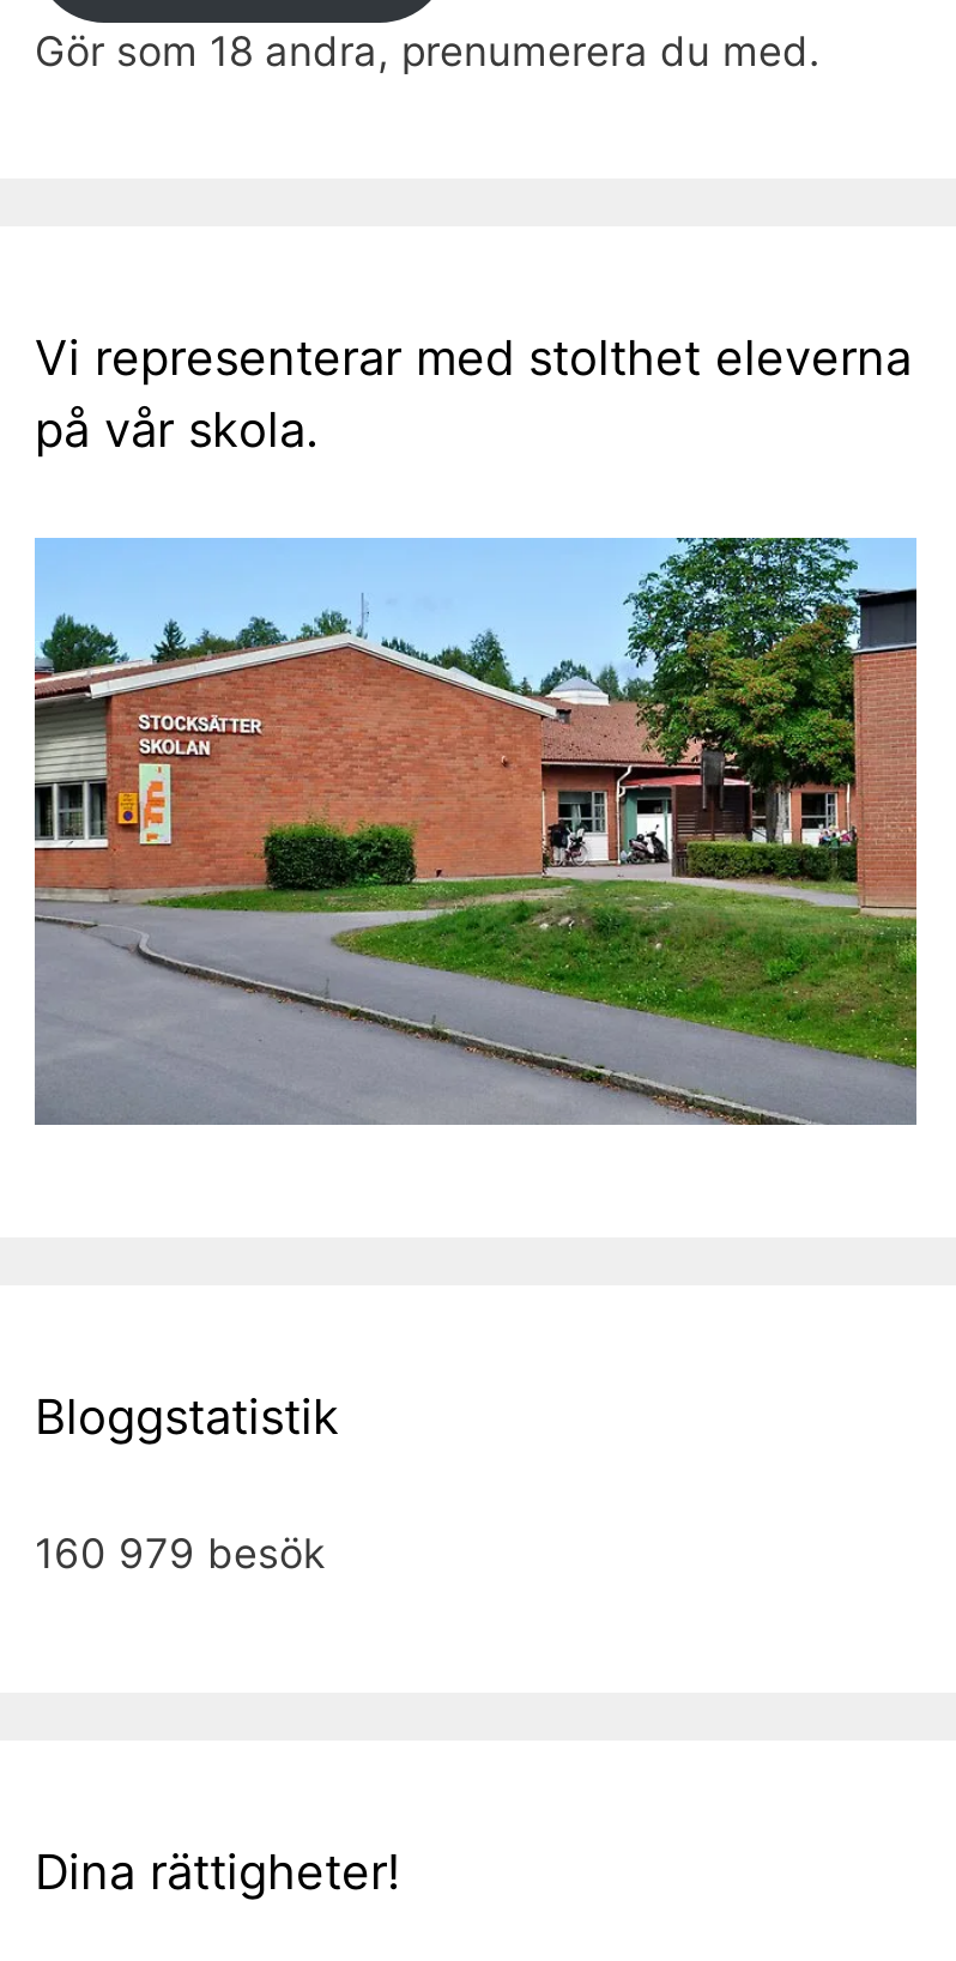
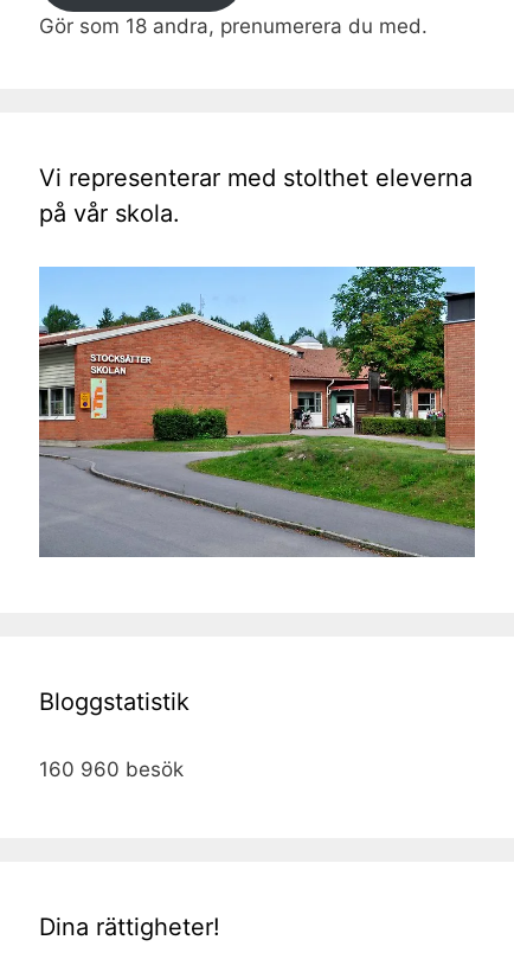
- 160 979 besök
+ 160 960 besök
